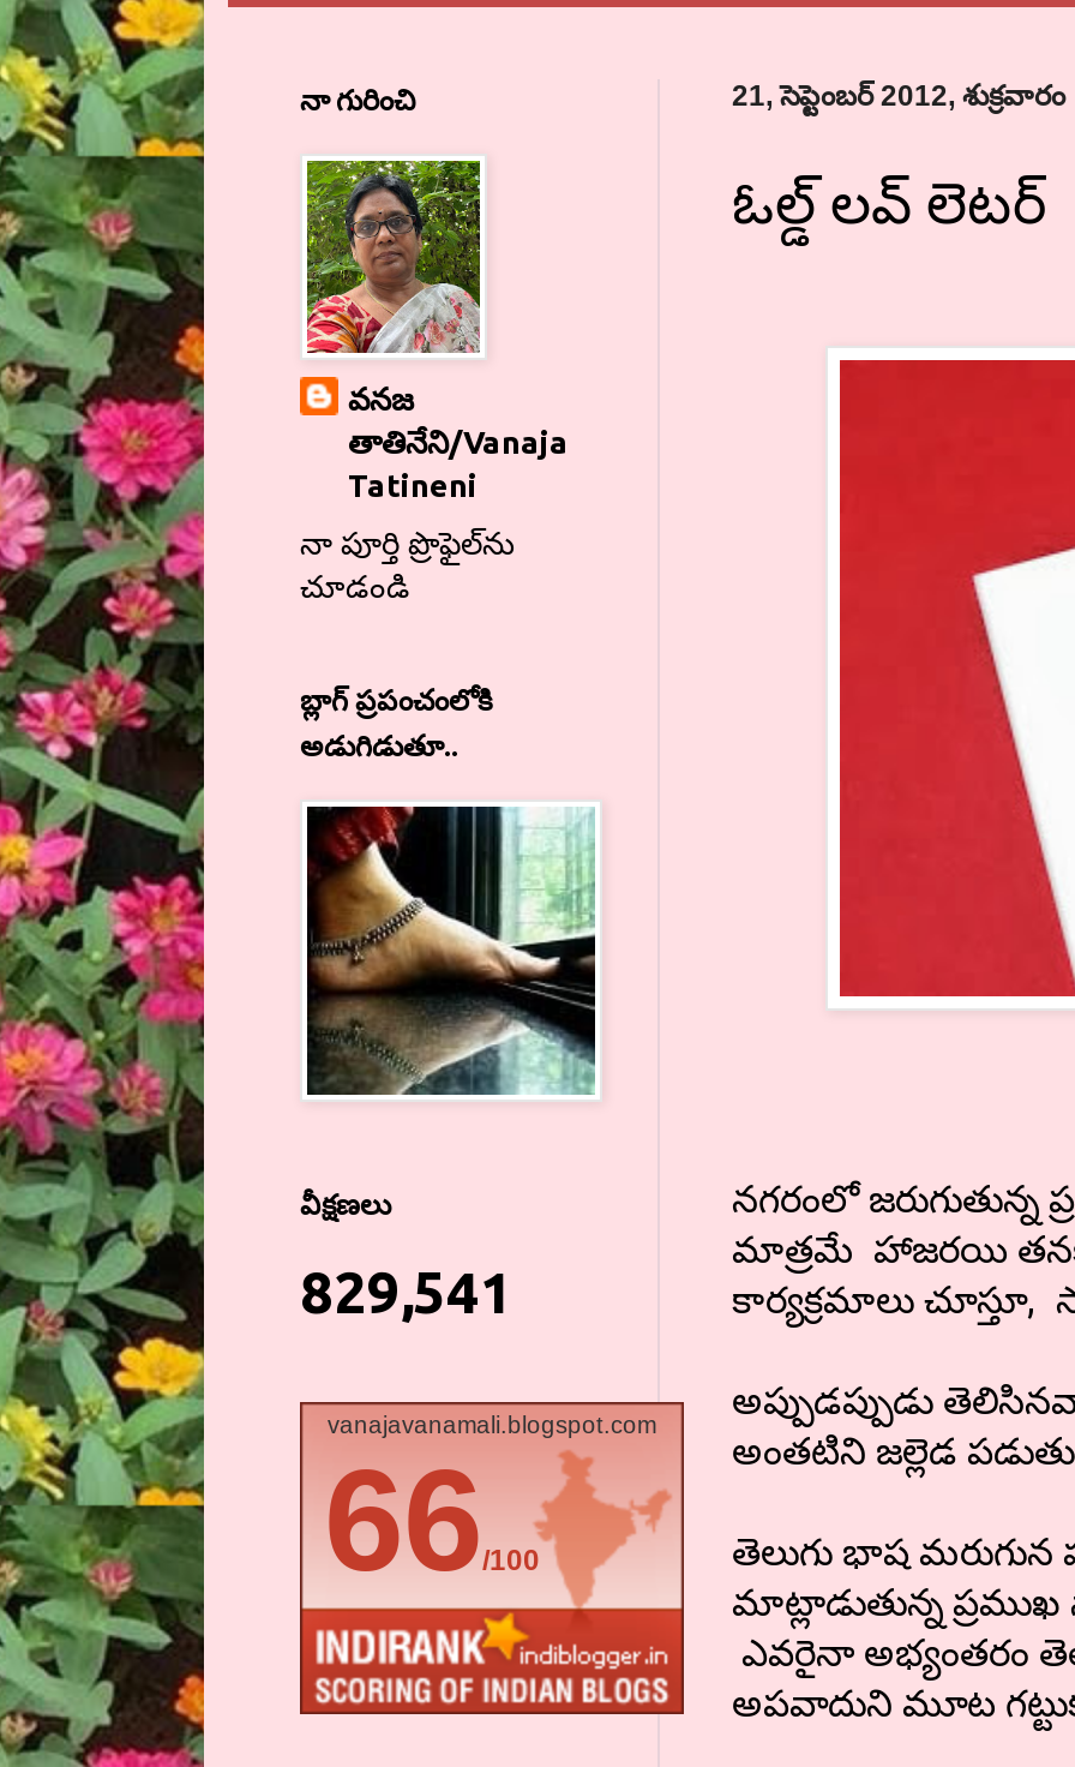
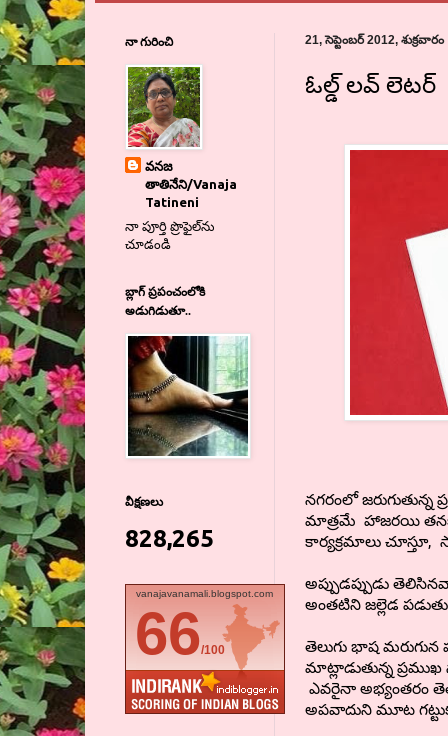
- 829,541
+ 828,265
